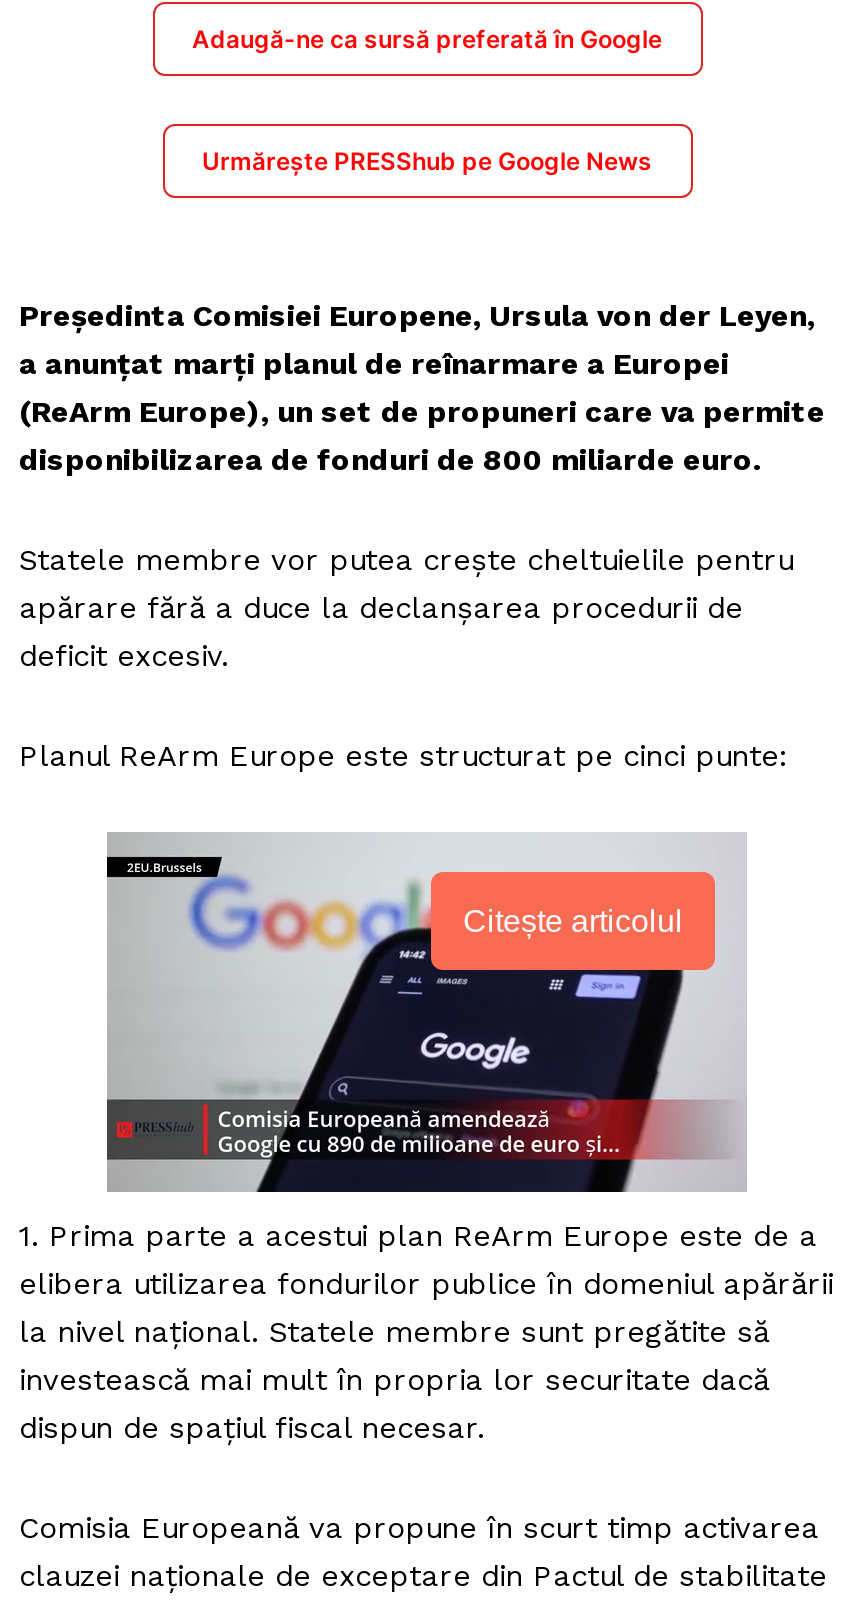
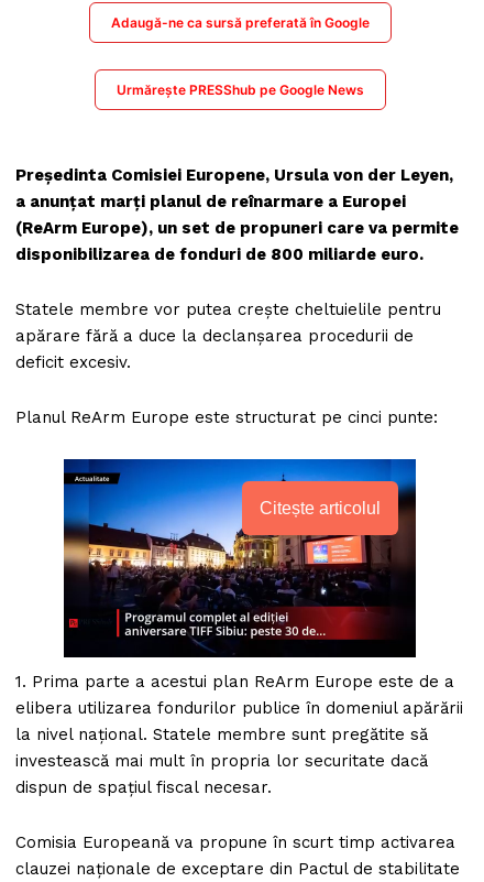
- [image]
+ [image]
